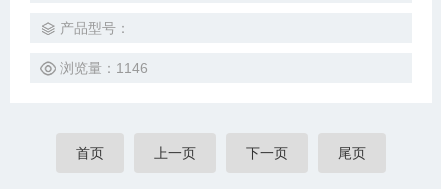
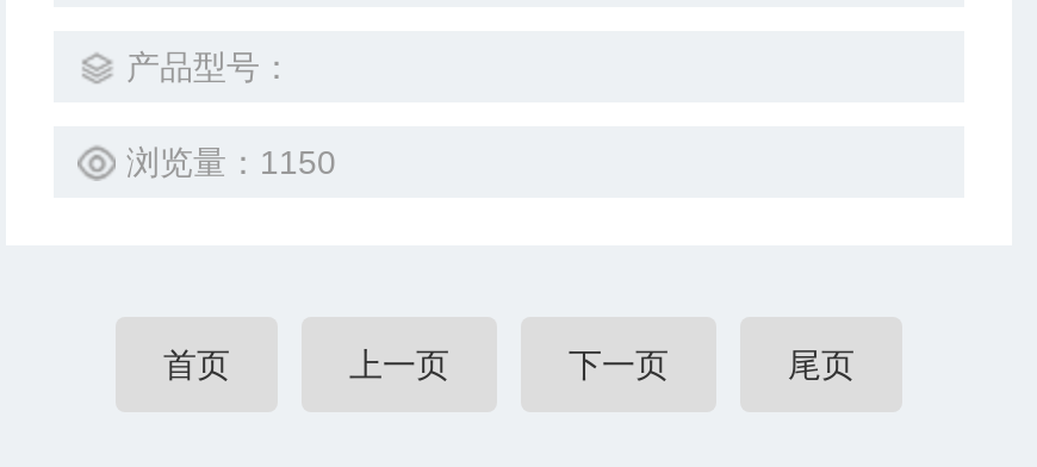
- 浏览量：1146
+ 浏览量：1150
